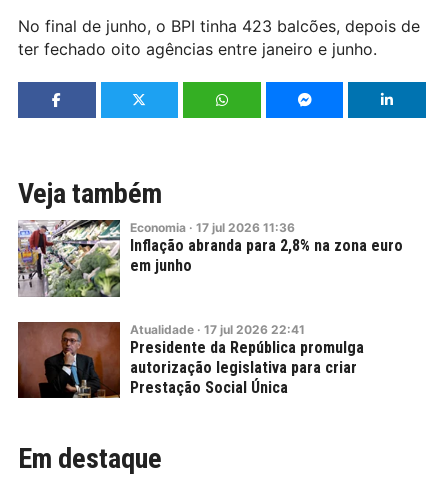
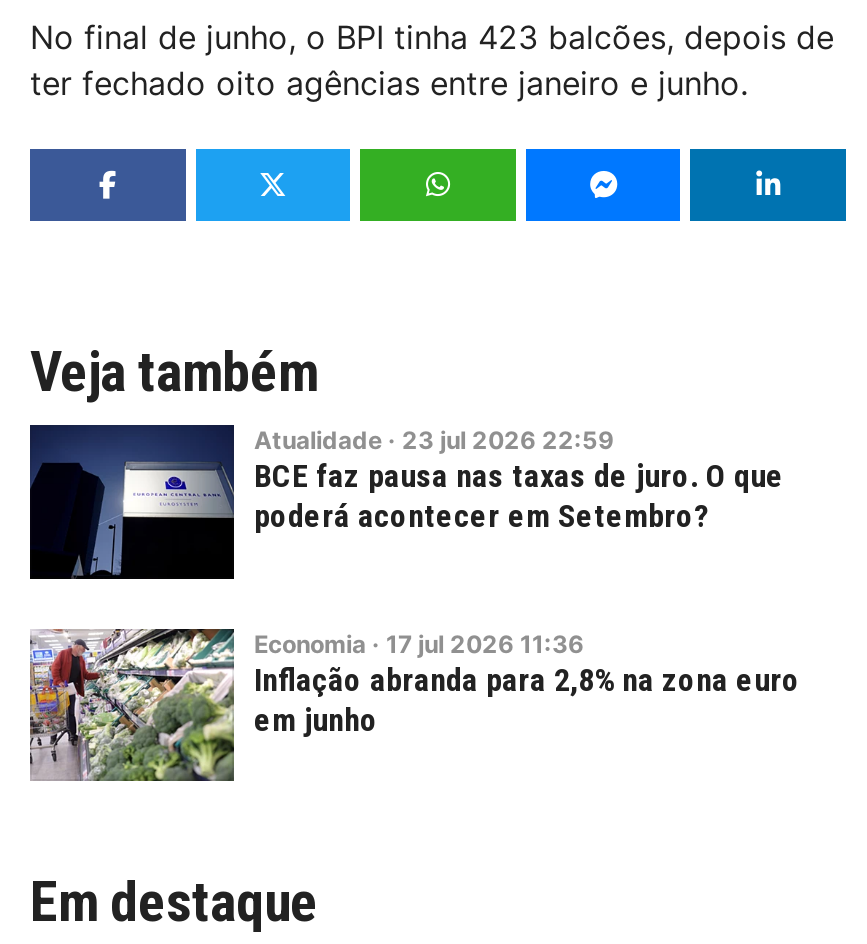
+ [image]
+ Atualidade · 23 jul 2026 22:59
+ BCE faz pausa nas taxas de juro. O que
+ poderá acontecer em Setembro?

moved down: [image] | Economia · 17 jul 2026 11:36 | Inflação abranda para 2,8% na zona euro | em junho

- [image]
- Atualidade · 17 jul 2026 22:41
- Presidente da República promulga
- autorização legislativa para criar
- Prestação Social Única
